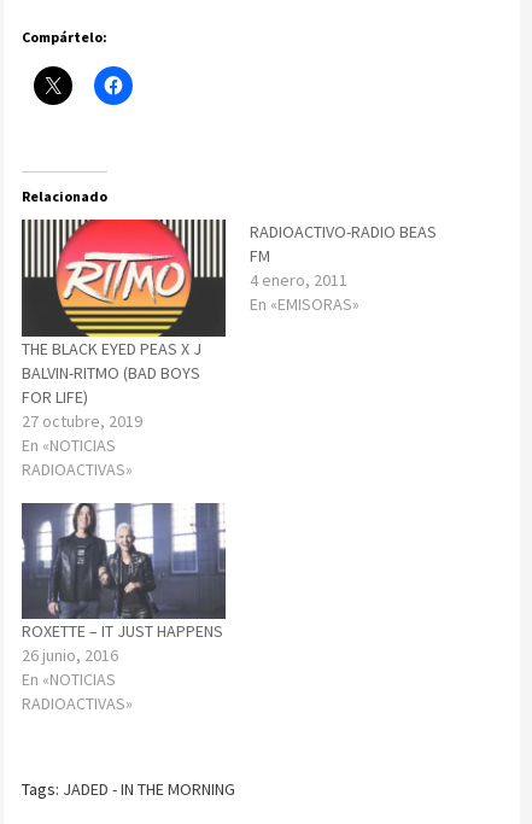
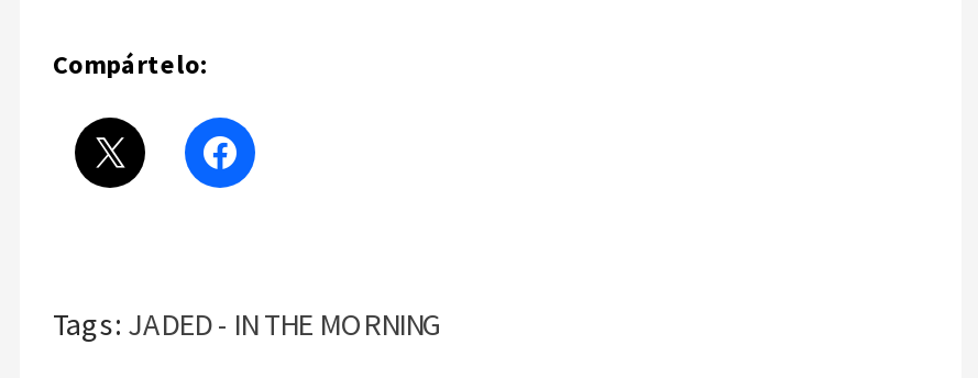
- Relacionado

- [image]
- THE BLACK EYED PEAS X J
- BALVIN-RITMO (BAD BOYS
- FOR LIFE)
- 27 octubre, 2019
- En «NOTICIAS
- RADIOACTIVAS»

- RADIOACTIVO-RADIO BEAS
- FM
- 4 enero, 2011
- En «EMISORAS»

- [image]
- ROXETTE – IT JUST HAPPENS
- 26 junio, 2016
- En «NOTICIAS
- RADIOACTIVAS»
